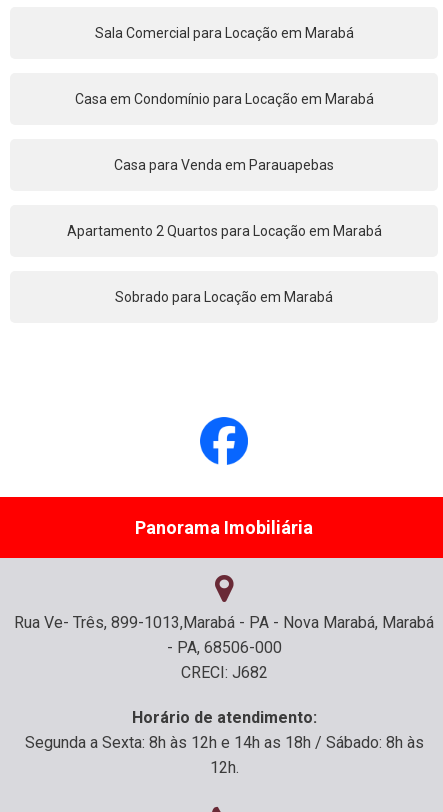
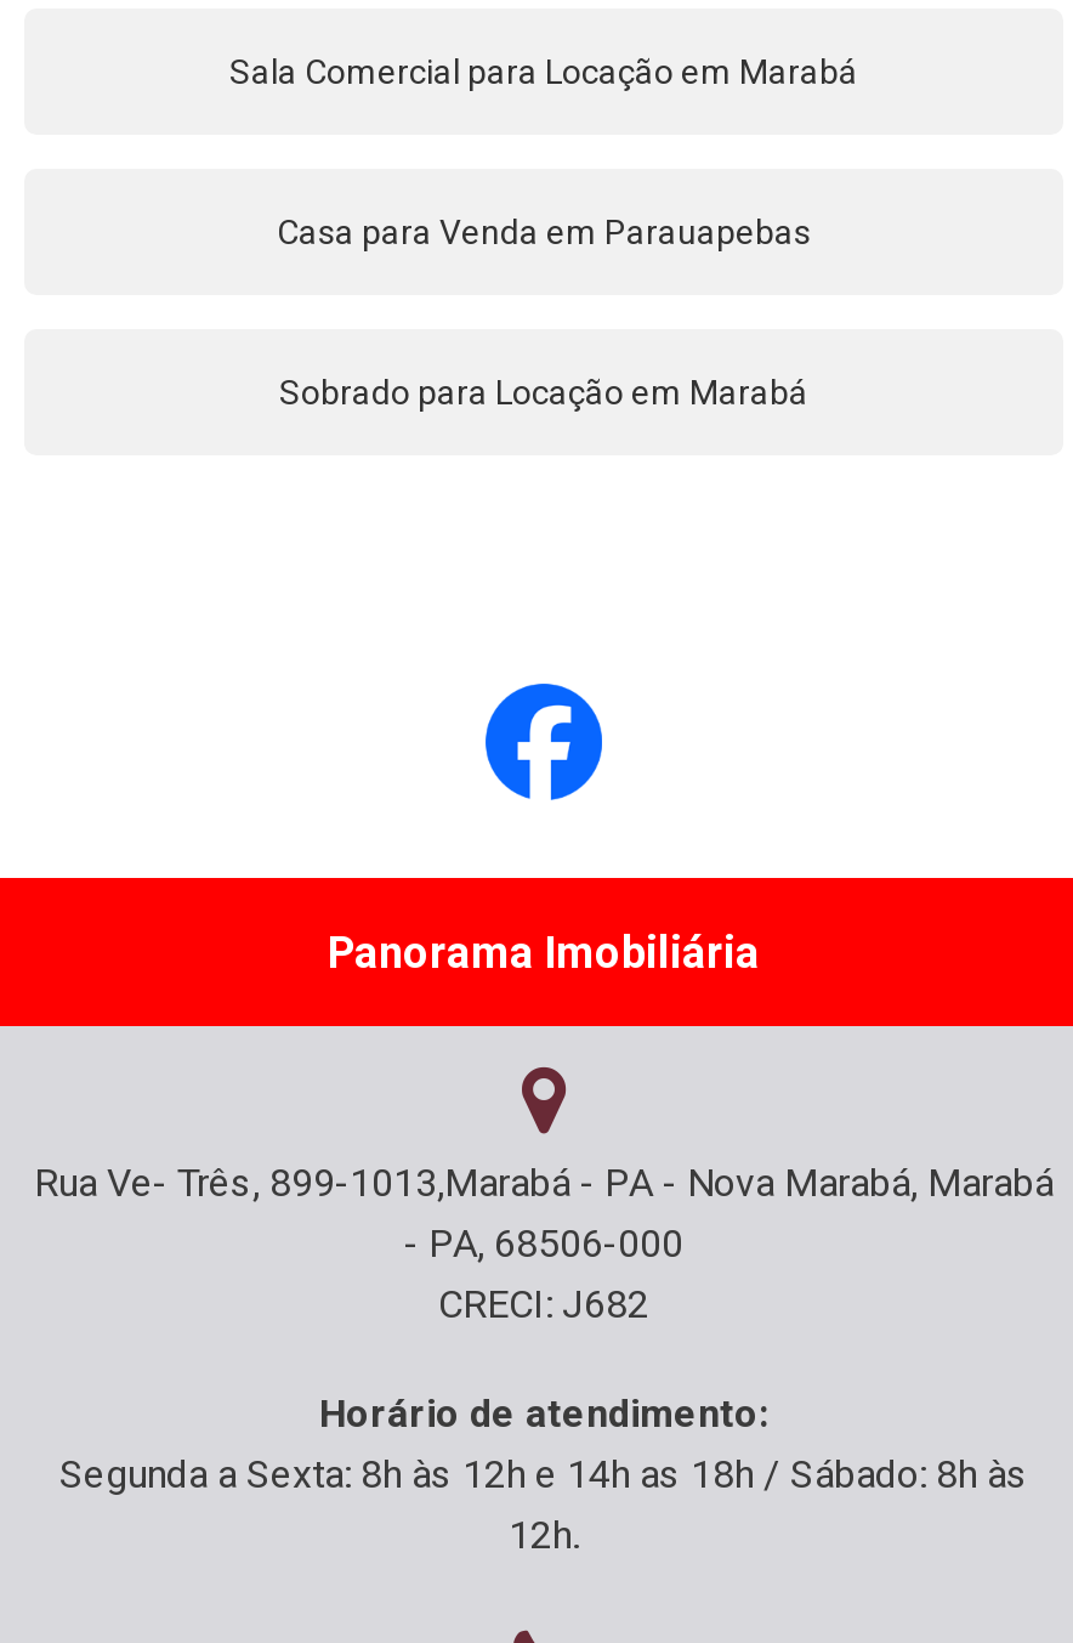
- Casa em Condomínio para Locação em Marabá

- Apartamento 2 Quartos para Locação em Marabá
